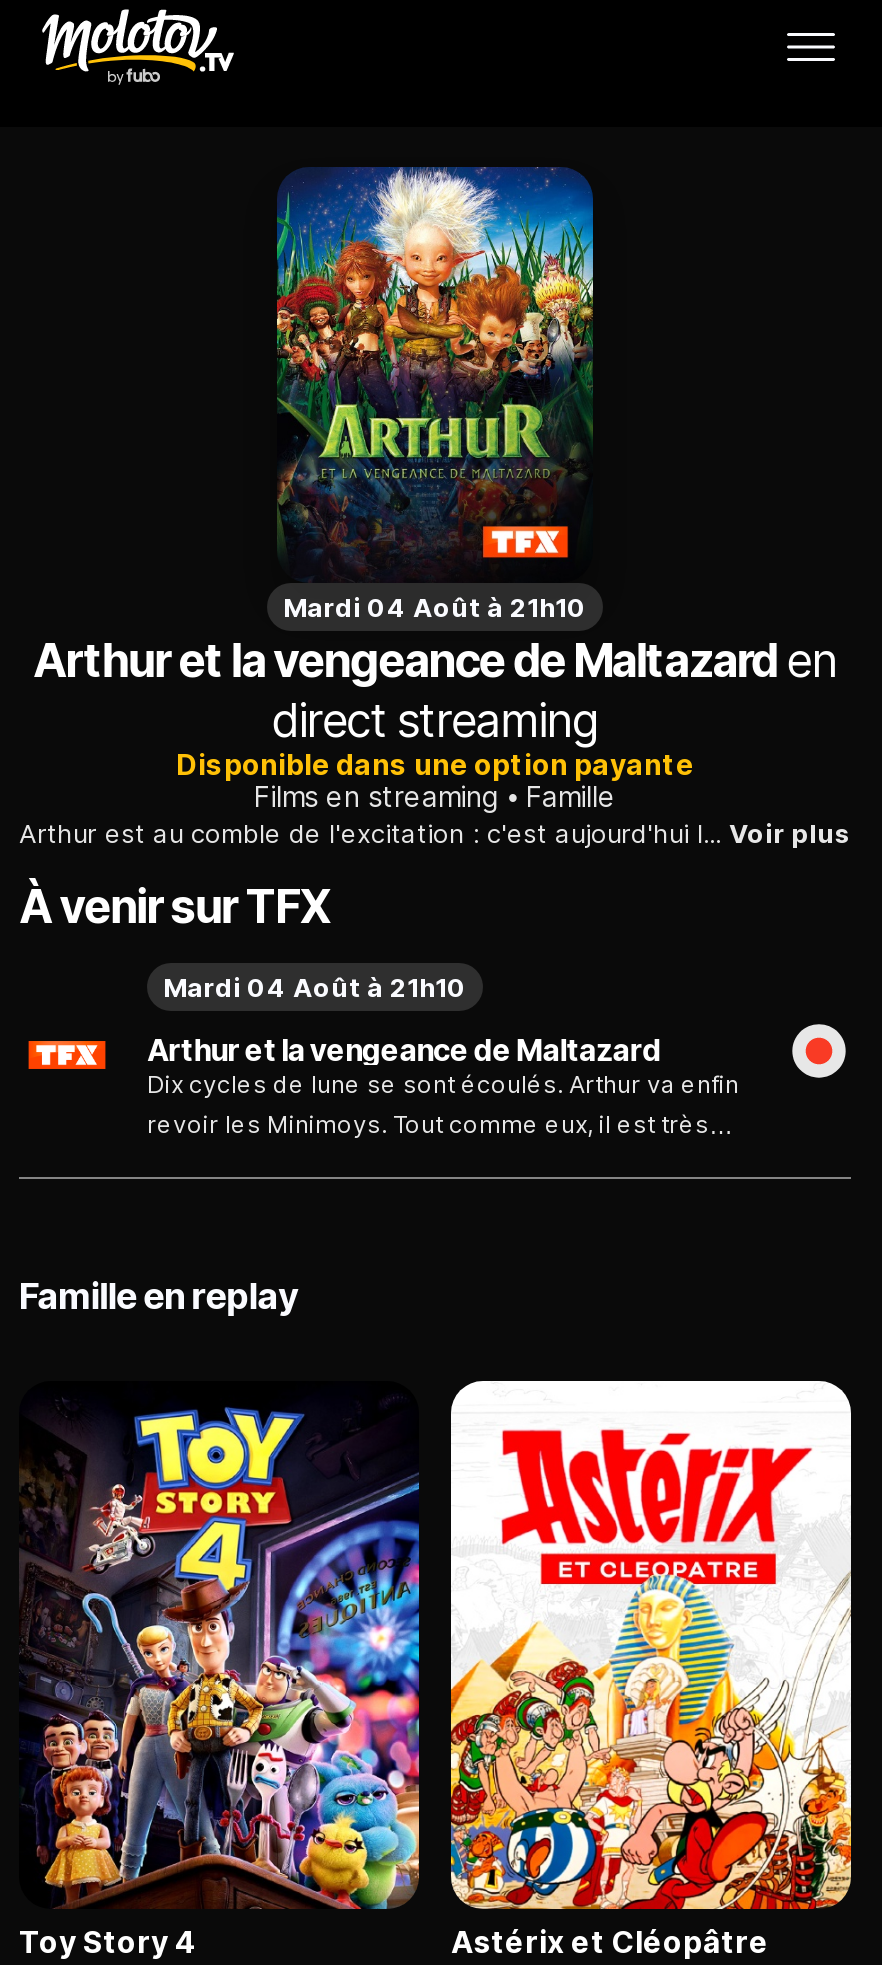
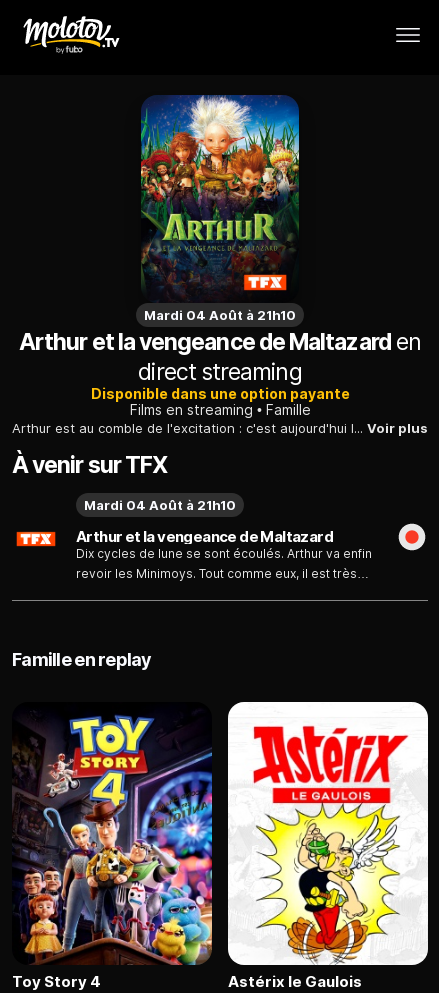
- [image]
- Astérix et Cléopâtre
+ [image]
+ Astérix le Gaulois
